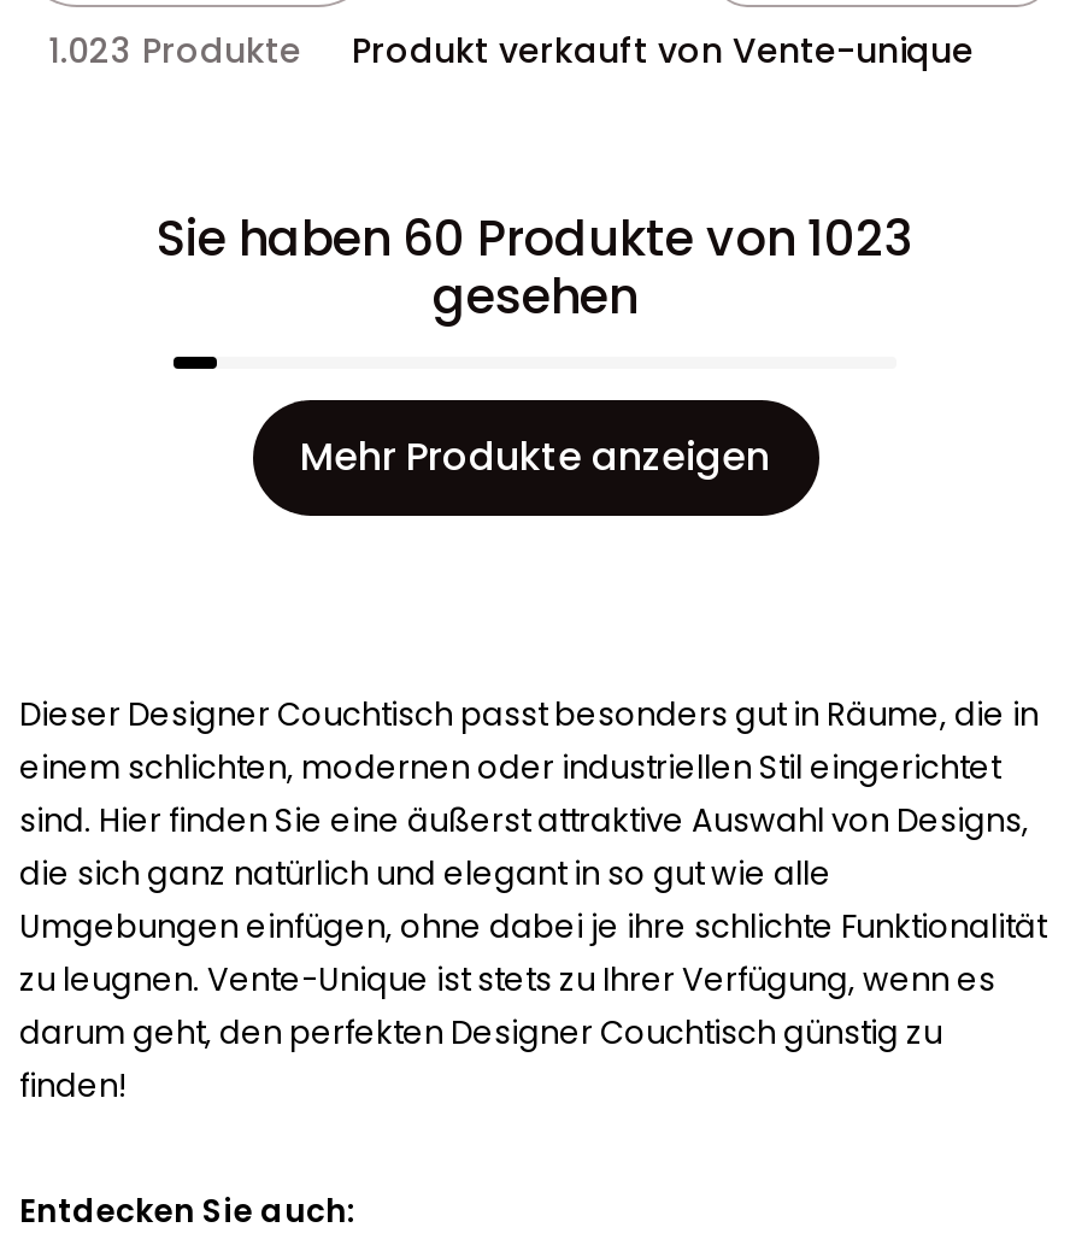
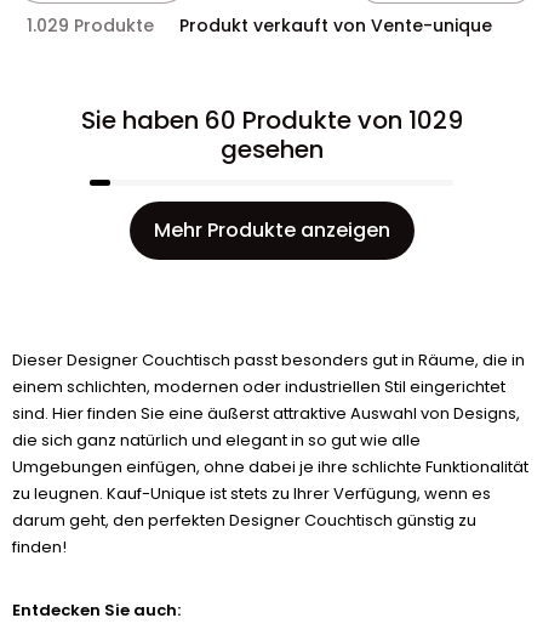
- 1.023 Produkte Produkt verkauft von Vente-unique
+ 1.029 Produkte Produkt verkauft von Vente-unique

- Sie haben 60 Produkte von 1023
+ Sie haben 60 Produkte von 1029

- zu leugnen. Vente-Unique ist stets zu Ihrer Verfügung, wenn es
+ zu leugnen. Kauf-Unique ist stets zu Ihrer Verfügung, wenn es
